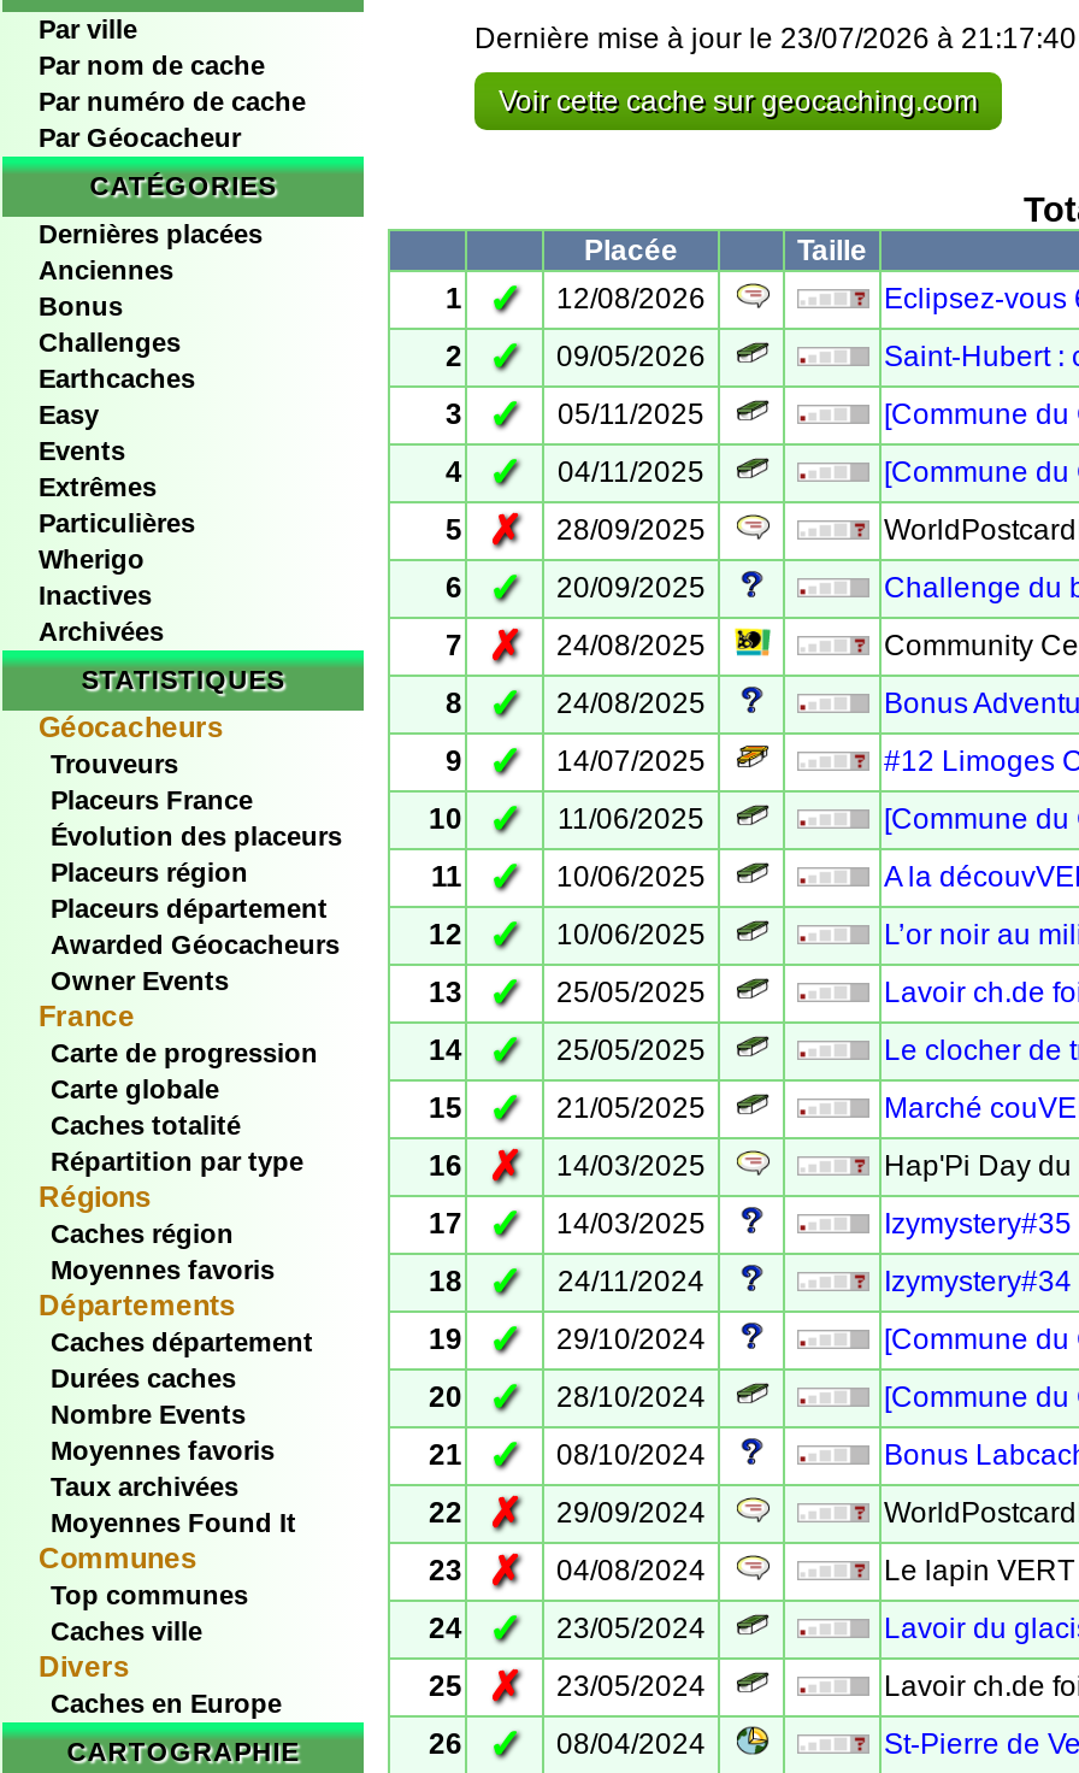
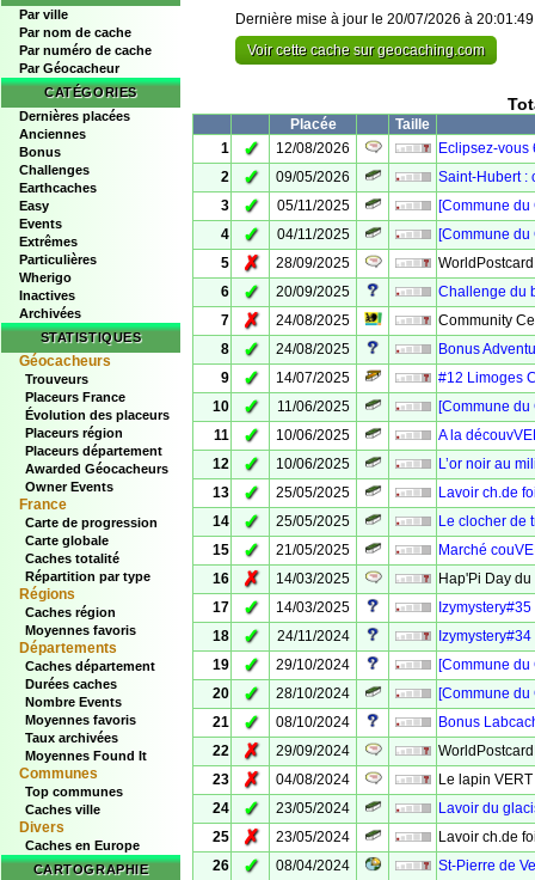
- Dernière mise à jour le 23/07/2026 à 21:17:40
+ Dernière mise à jour le 20/07/2026 à 20:01:49
